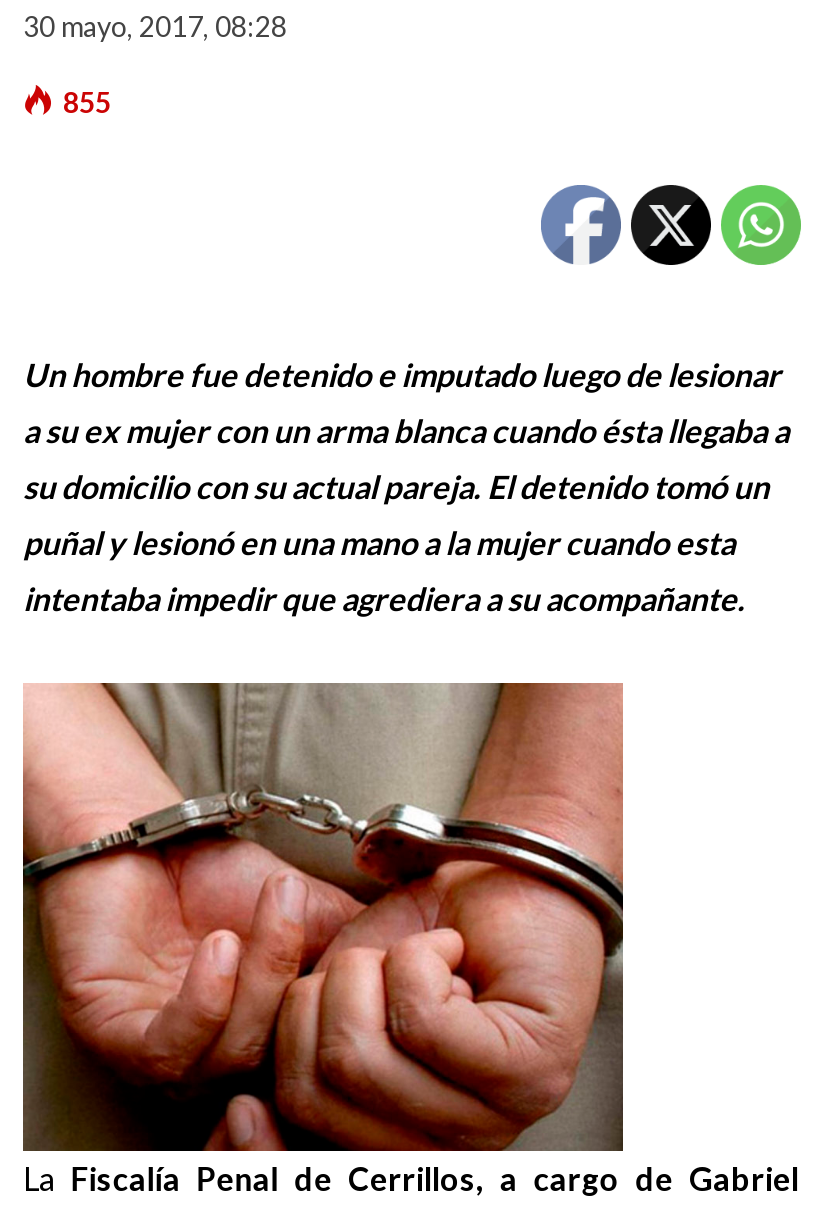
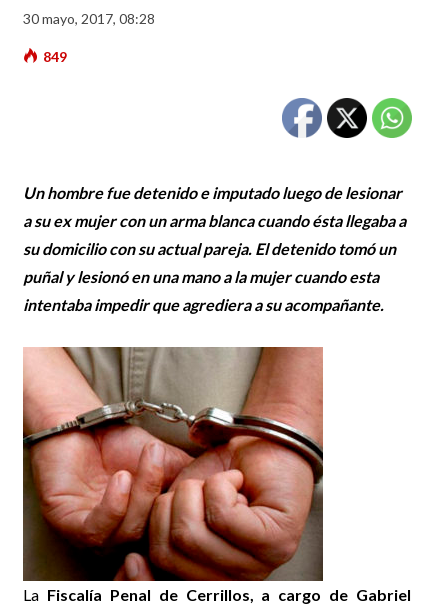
- 855
+ 849
